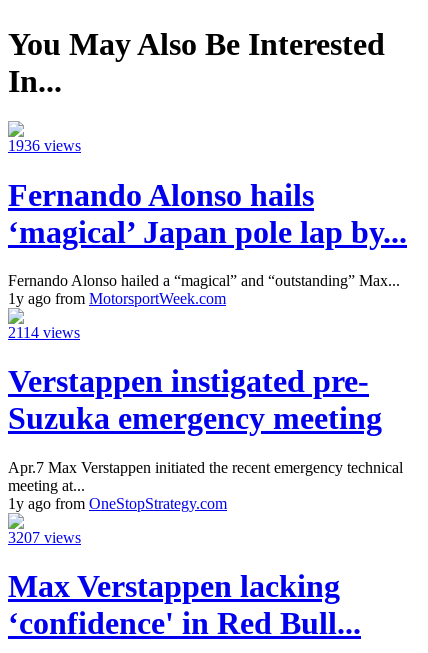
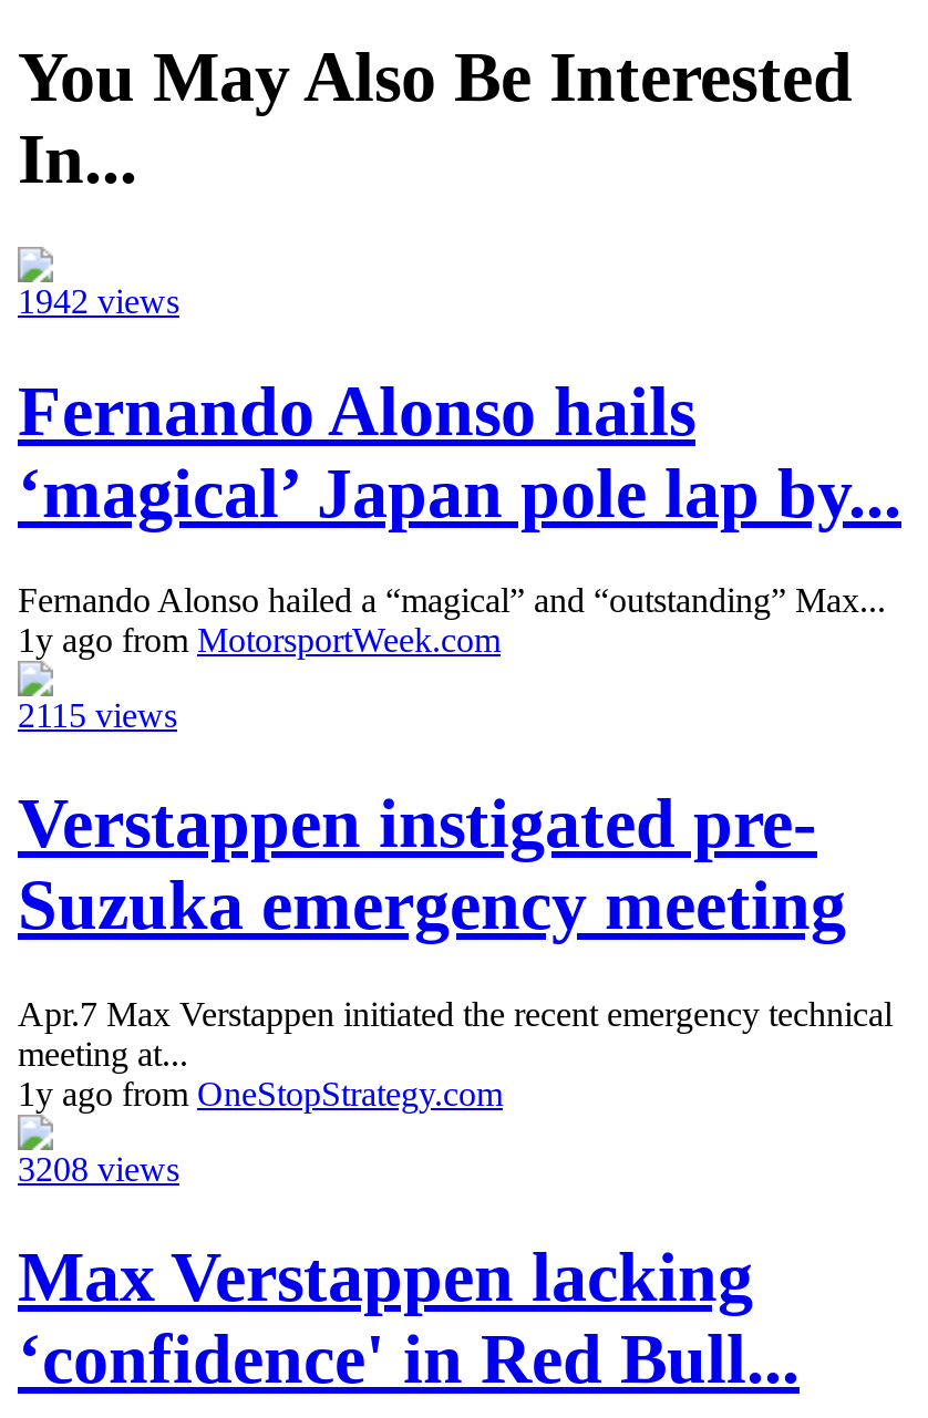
- 1936 views
+ 1942 views

- 2114 views
+ 2115 views

- 3207 views
+ 3208 views
